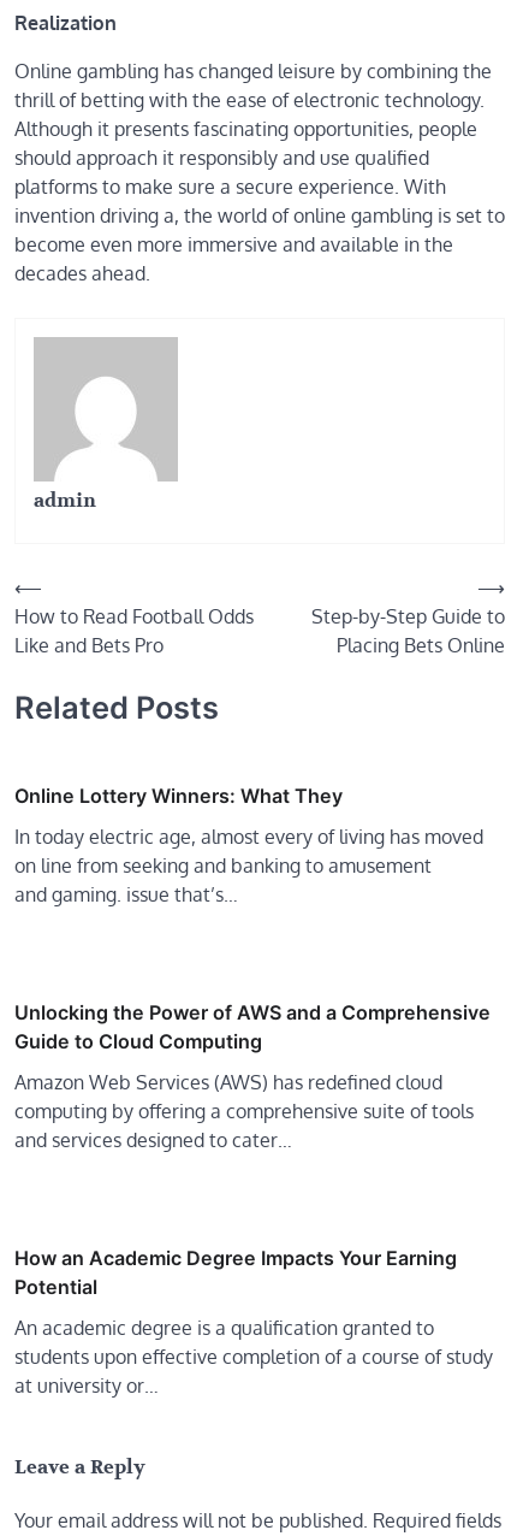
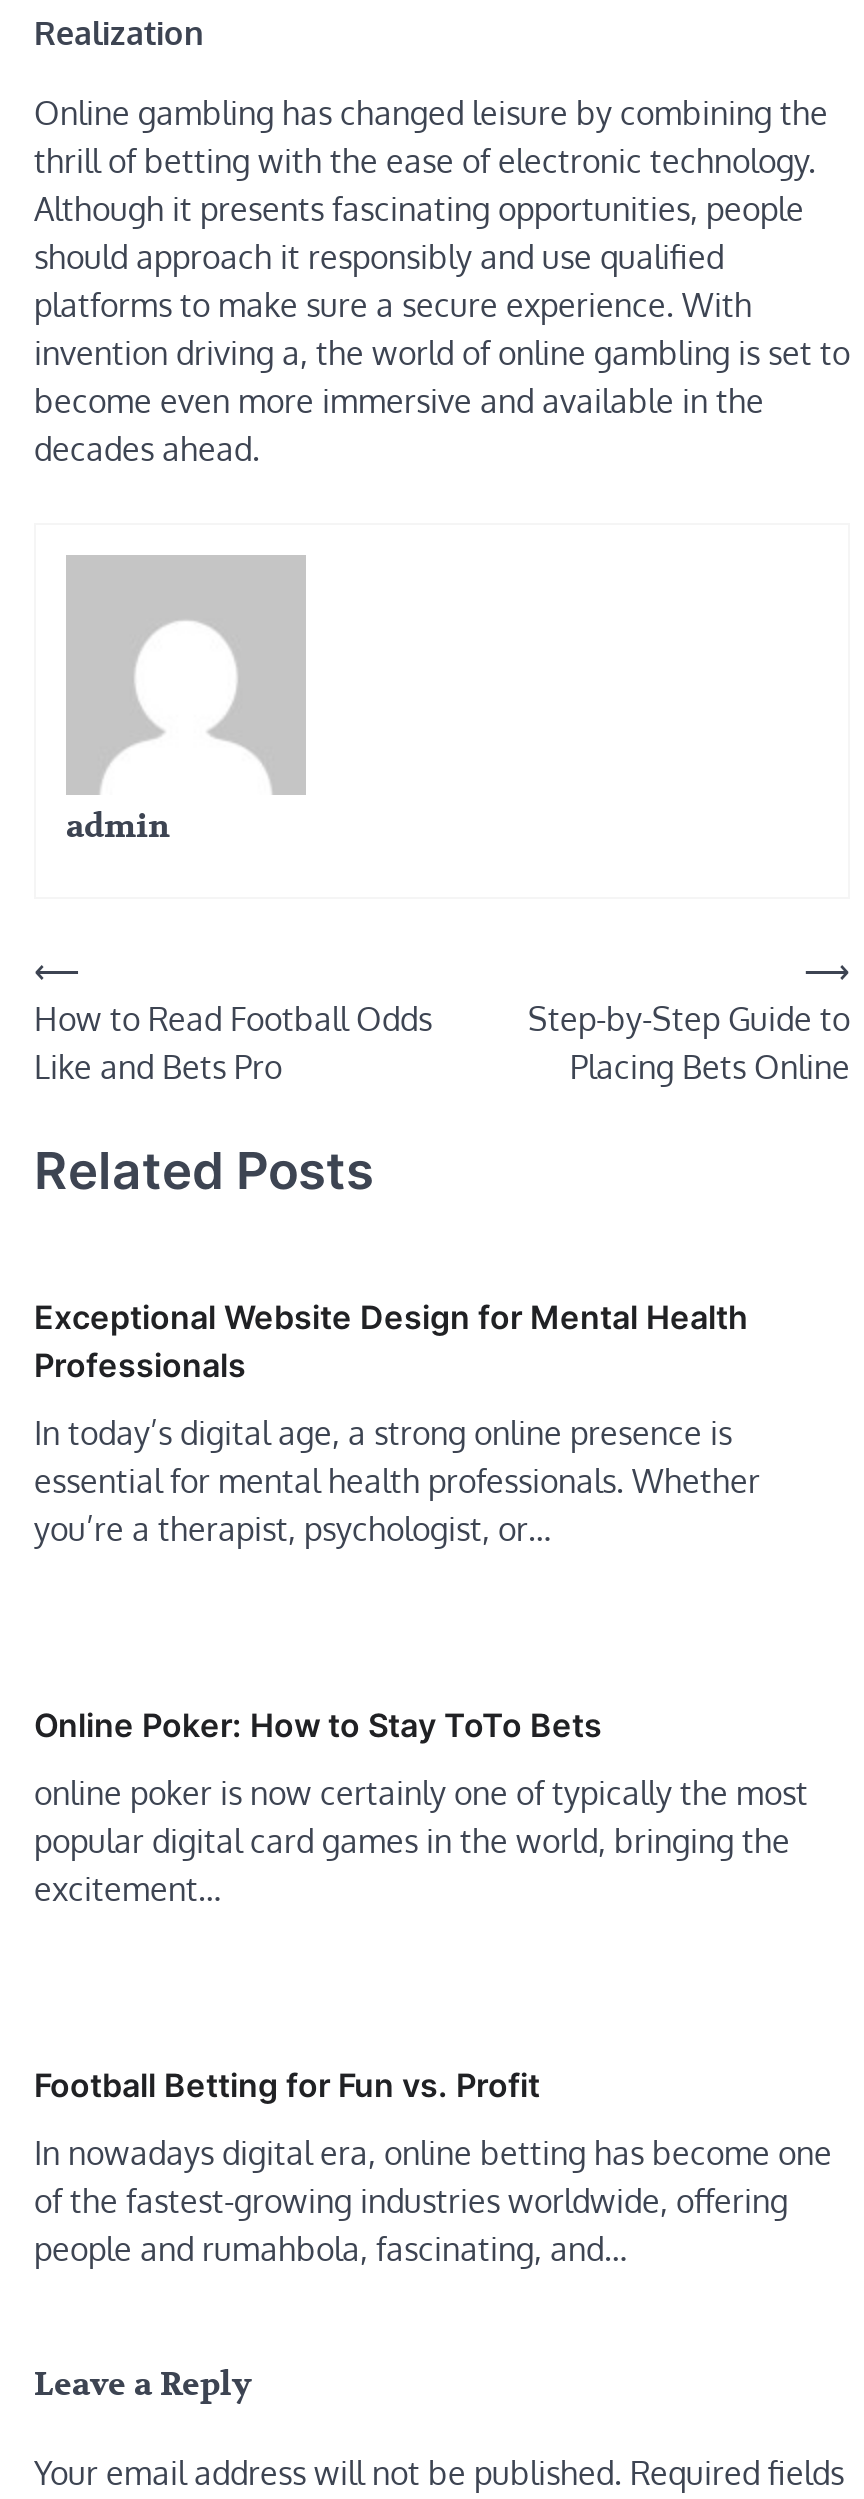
- Online Lottery Winners: What They
+ Exceptional Website Design for Mental Health
+ Professionals

- In today electric age, almost every of living has moved
- on line from seeking and banking to amusement
- and gaming. issue that’s…
+ In today’s digital age, a strong online presence is
+ essential for mental health professionals. Whether
+ you’re a therapist, psychologist, or…

- Unlocking the Power of AWS and a Comprehensive
- Guide to Cloud Computing
+ Online Poker: How to Stay ToTo Bets

- Amazon Web Services (AWS) has redefined cloud
- computing by offering a comprehensive suite of tools
- and services designed to cater…
+ online poker is now certainly one of typically the most
+ popular digital card games in the world, bringing the
+ excitement…

- How an Academic Degree Impacts Your Earning
- Potential
+ Football Betting for Fun vs. Profit

- An academic degree is a qualification granted to
- students upon effective completion of a course of study
- at university or…
+ In nowadays digital era, online betting has become one
+ of the fastest-growing industries worldwide, offering
+ people and rumahbola, fascinating, and…
